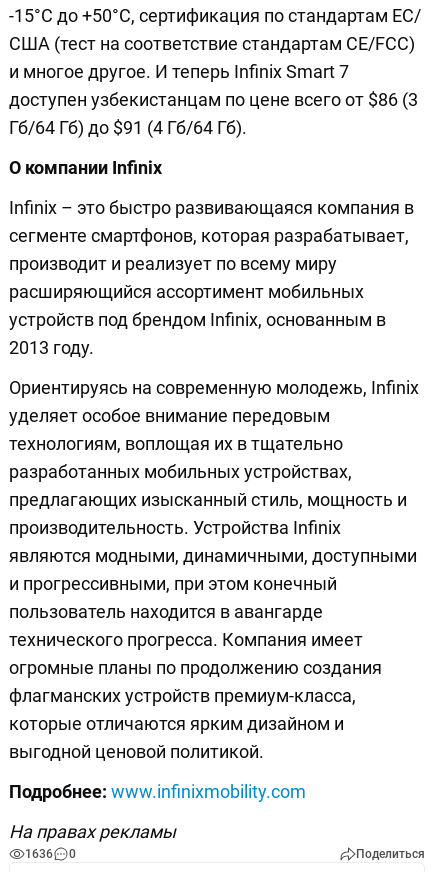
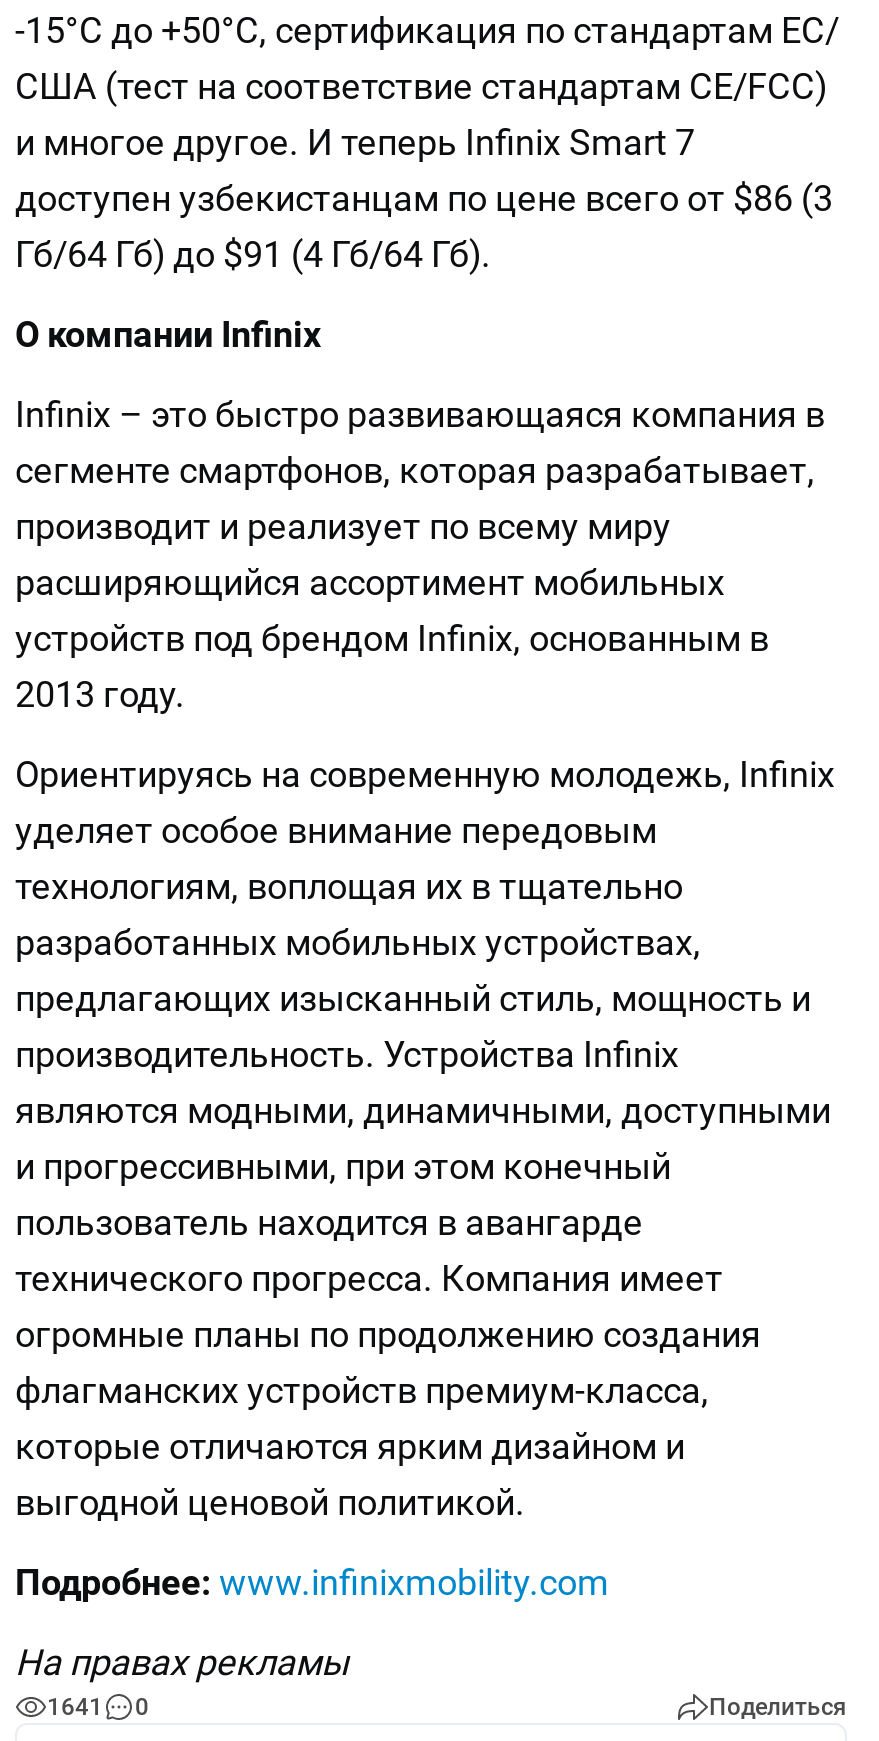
- 1636 0
+ 1641 0
